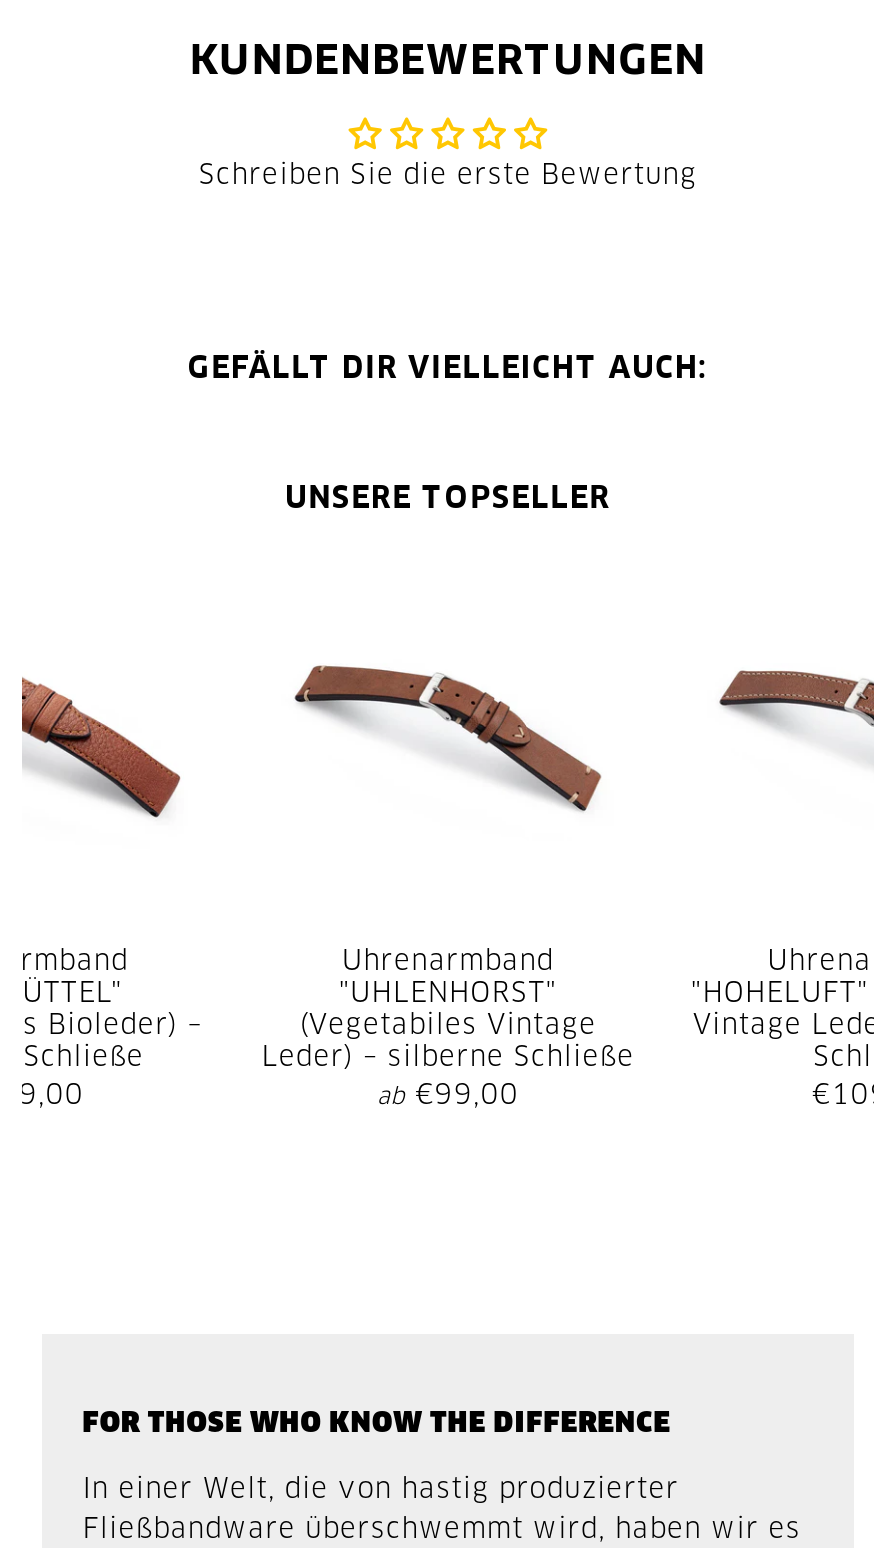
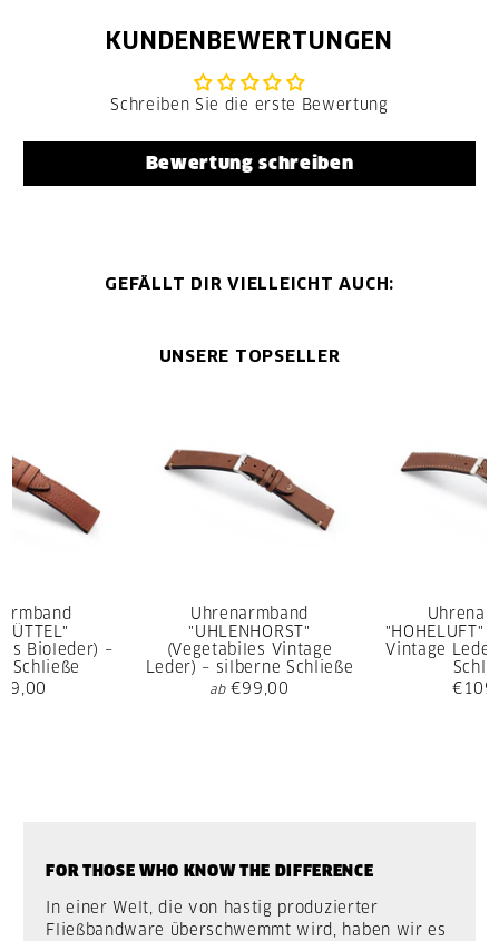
+ Bewertung schreiben
